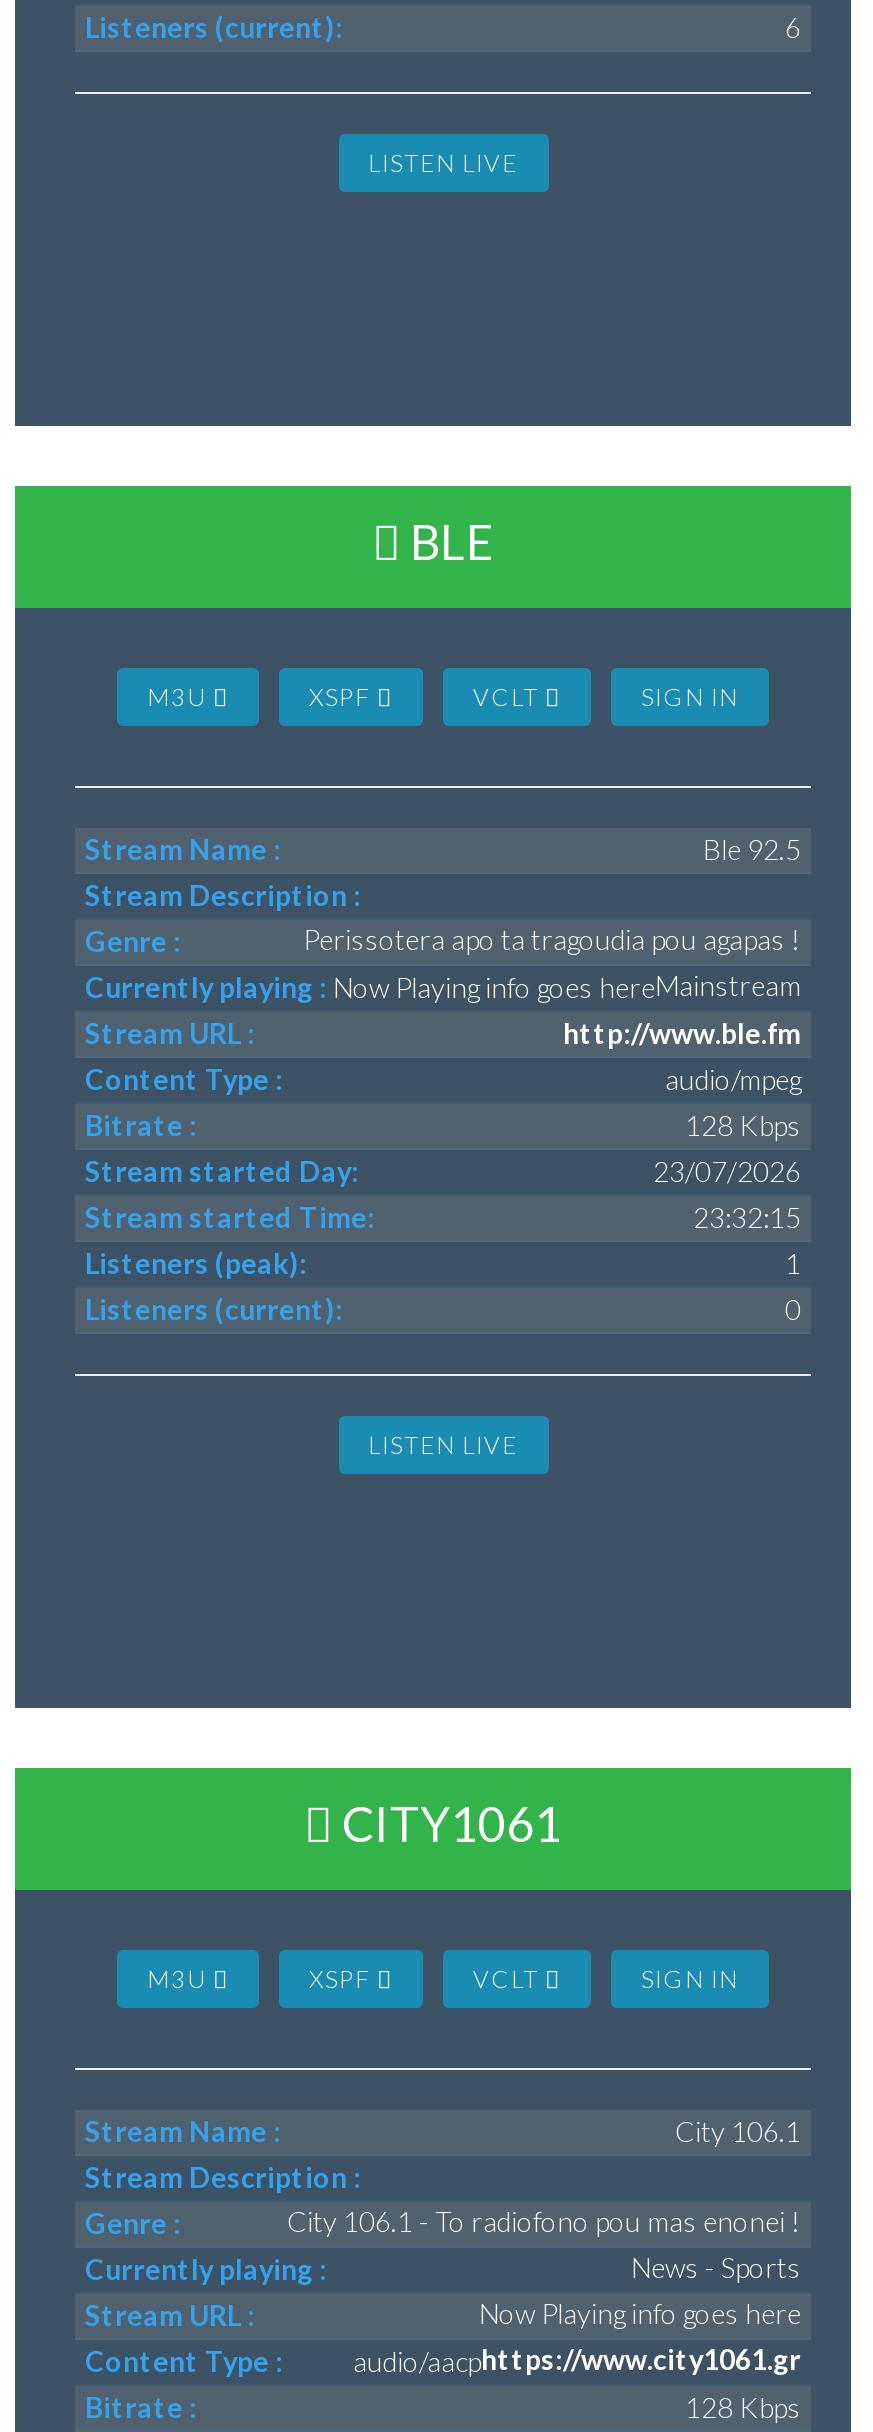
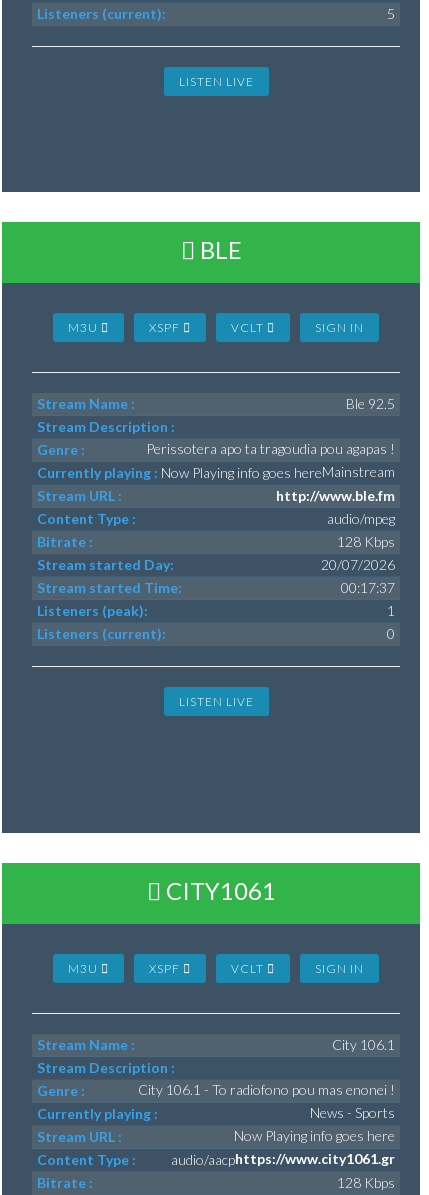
- 6
+ 5

- 23/07/2026
+ 20/07/2026

- 23:32:15
+ 00:17:37
